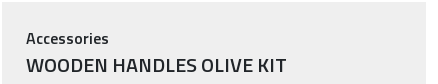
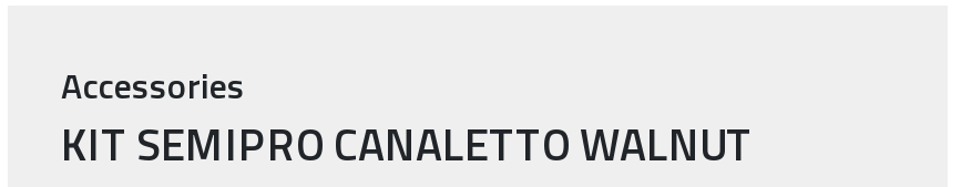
- WOODEN HANDLES OLIVE KIT
+ KIT SEMIPRO CANALETTO WALNUT
